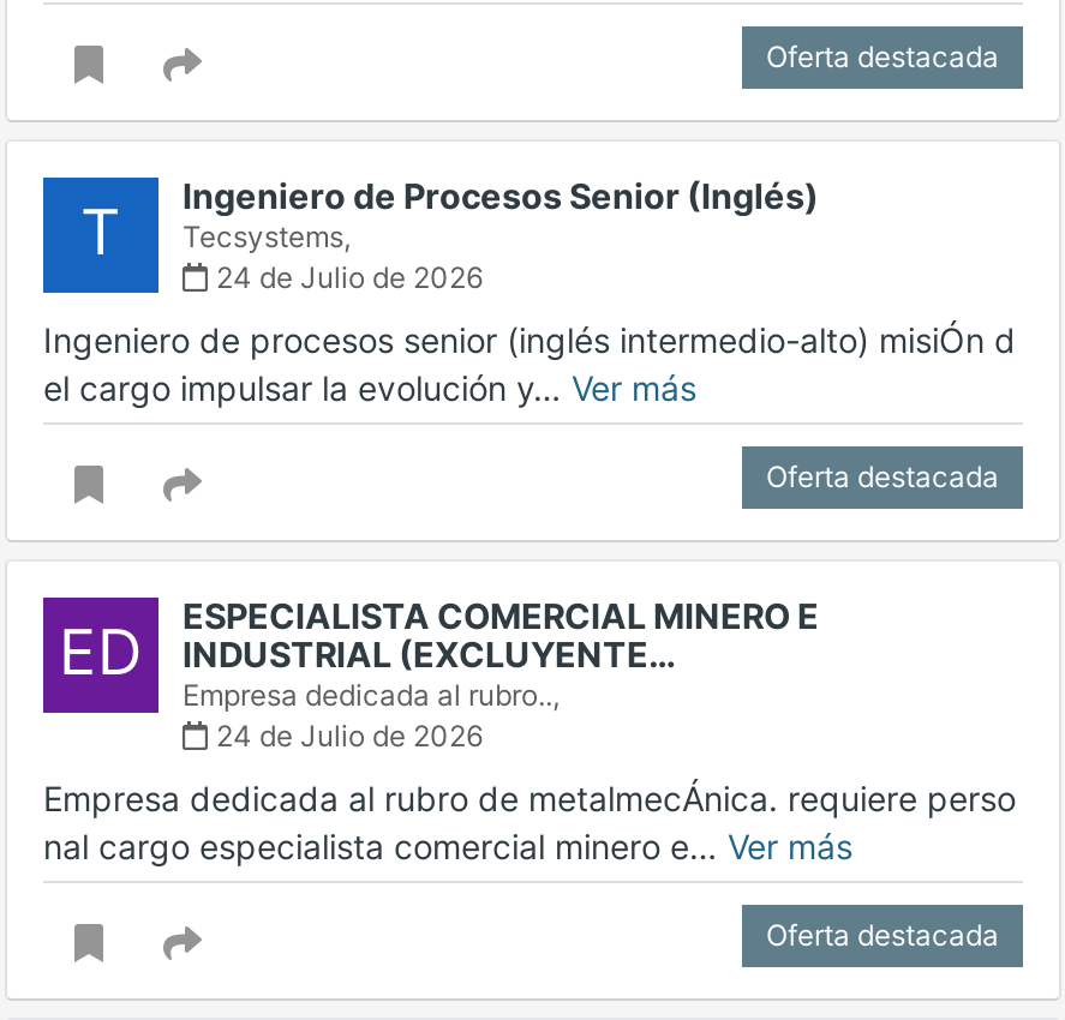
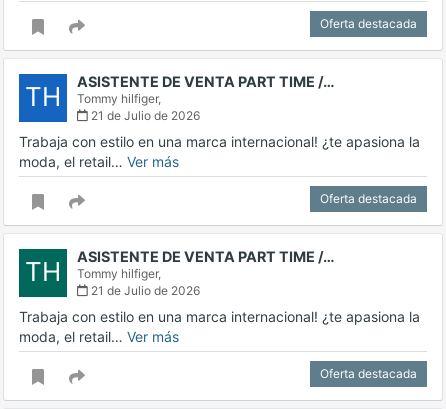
- T
- Ingeniero de Procesos Senior (Inglés)
- Tecsystems,
- 24 de Julio de 2026
+ TH
+ ASISTENTE DE VENTA PART TIME /…
+ Tommy hilfiger,
+ 21 de Julio de 2026

- Ingeniero de procesos senior (inglés intermedio-alto) misiÓn d
- el cargo impulsar la evolución y… Ver más
+ Trabaja con estilo en una marca internacional! ¿te apasiona la
+ moda, el retail… Ver más

- ED
- ESPECIALISTA COMERCIAL MINERO E
- INDUSTRIAL (EXCLUYENTE…
- Empresa dedicada al rubro..,
- 24 de Julio de 2026
+ TH
+ ASISTENTE DE VENTA PART TIME /…
+ Tommy hilfiger,
+ 21 de Julio de 2026

- Empresa dedicada al rubro de metalmecÁnica. requiere perso
- nal cargo especialista comercial minero e… Ver más
+ Trabaja con estilo en una marca internacional! ¿te apasiona la
+ moda, el retail… Ver más
